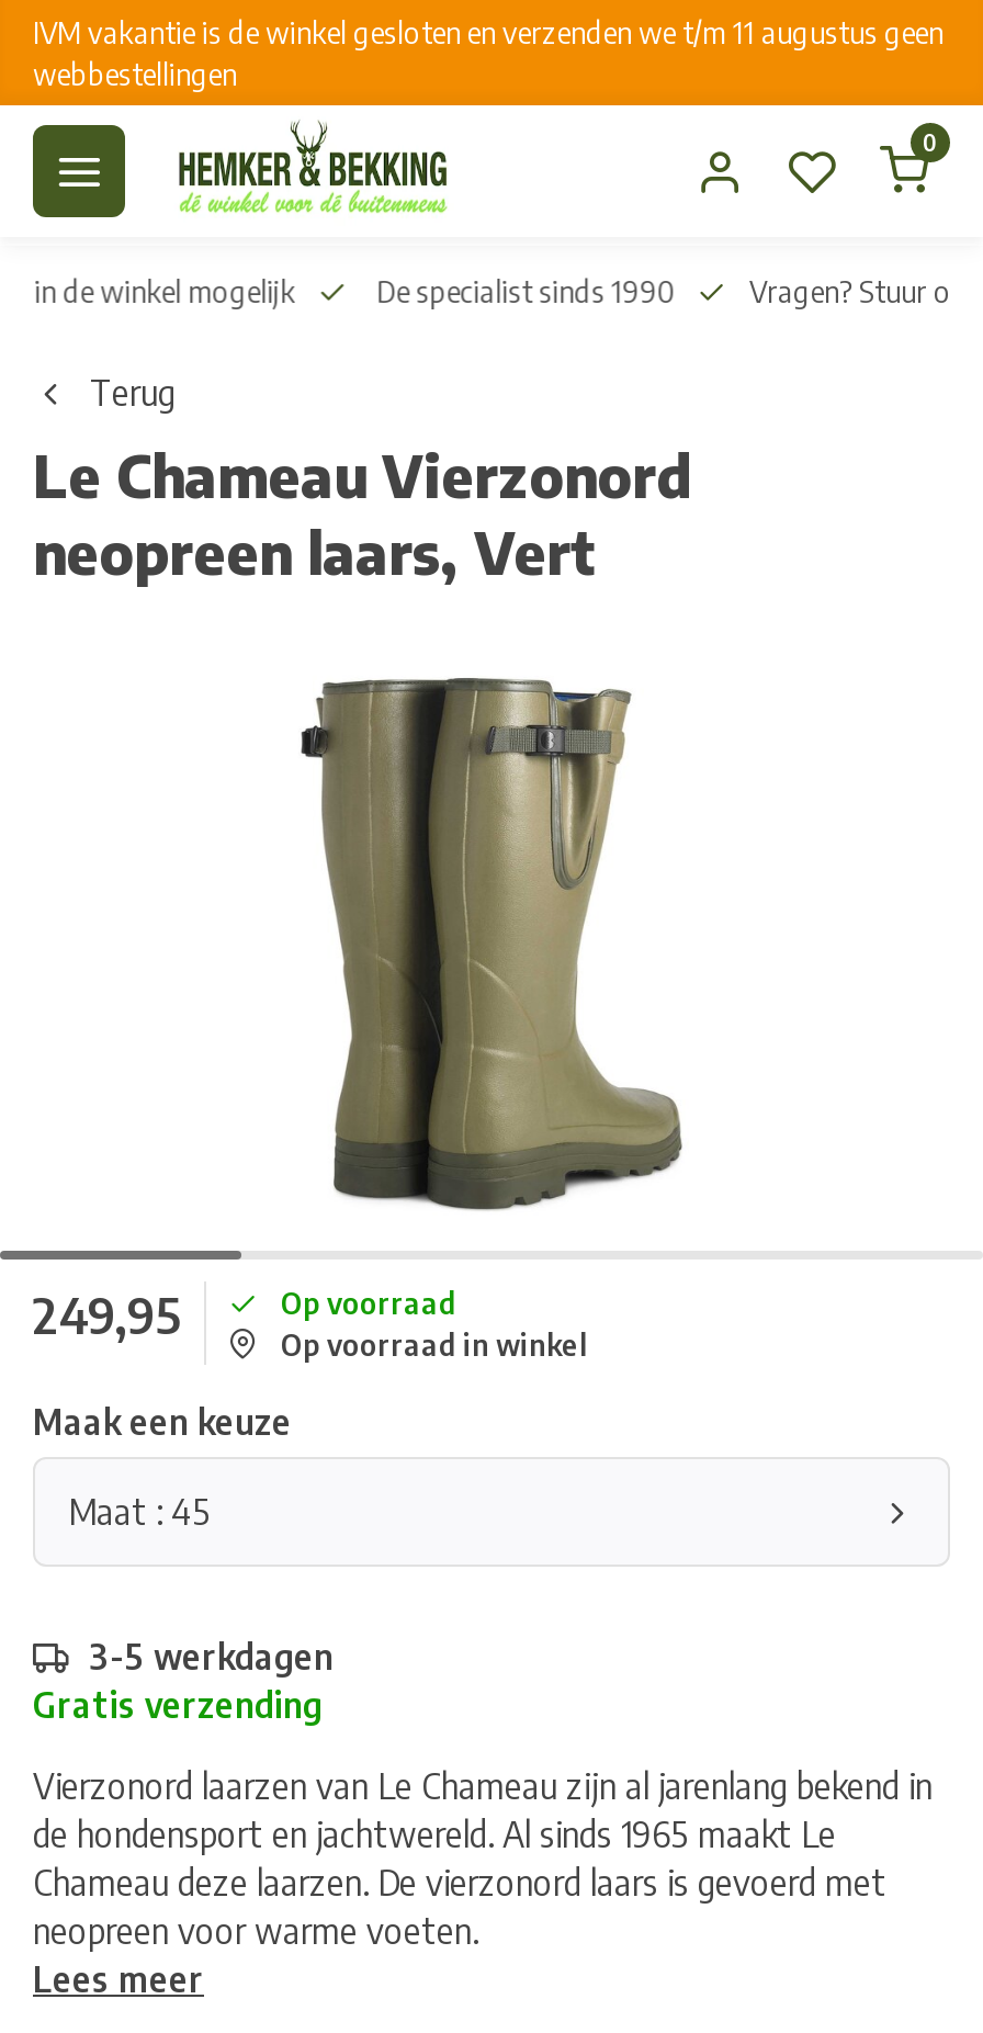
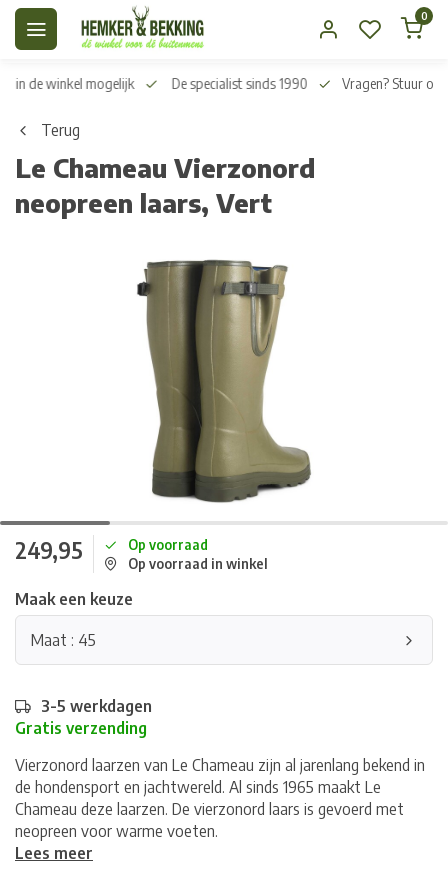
- IVM vakantie is de winkel gesloten en verzenden we t/m 11 augustus geen
- webbestellingen
